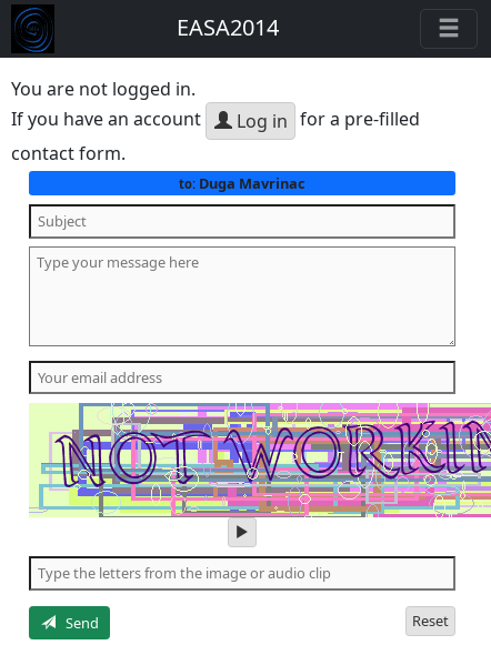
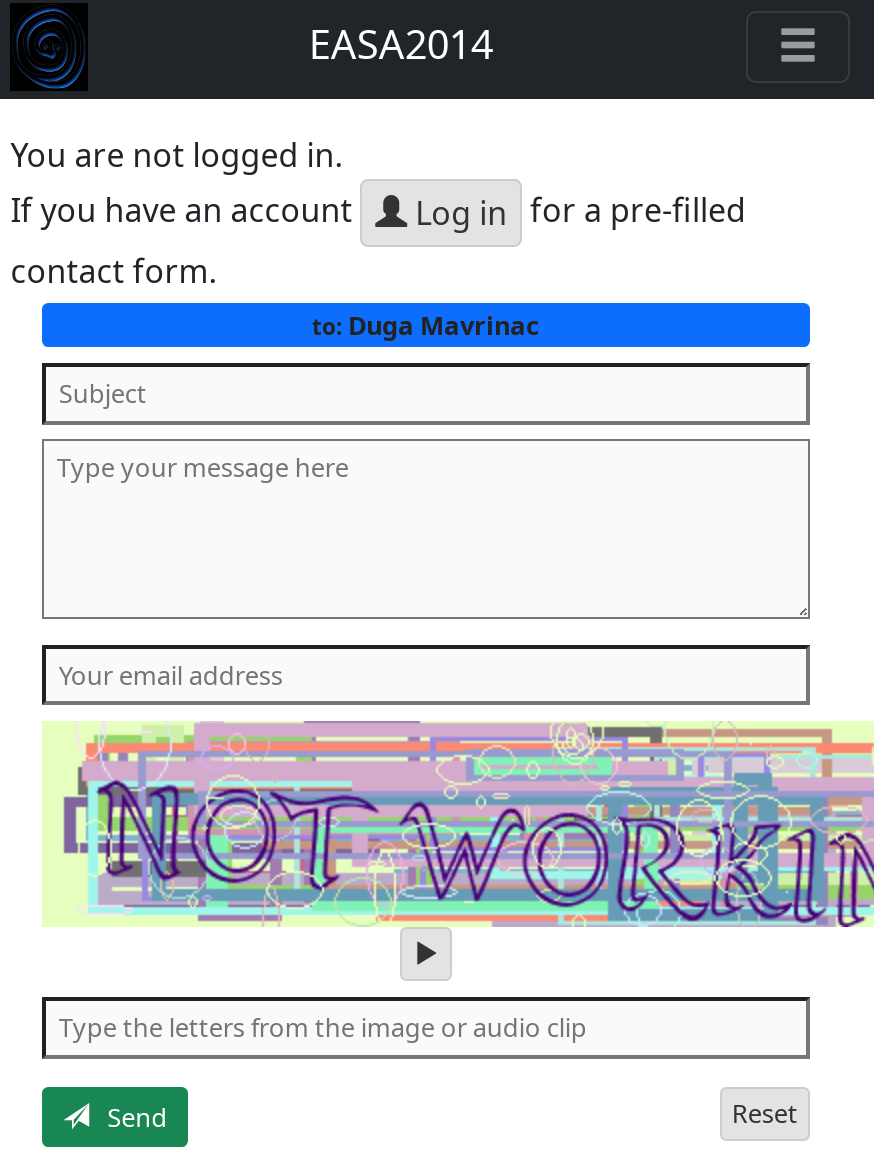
- [image]
+ [image]
